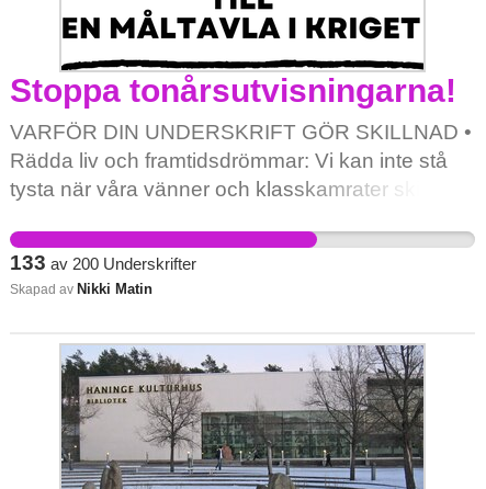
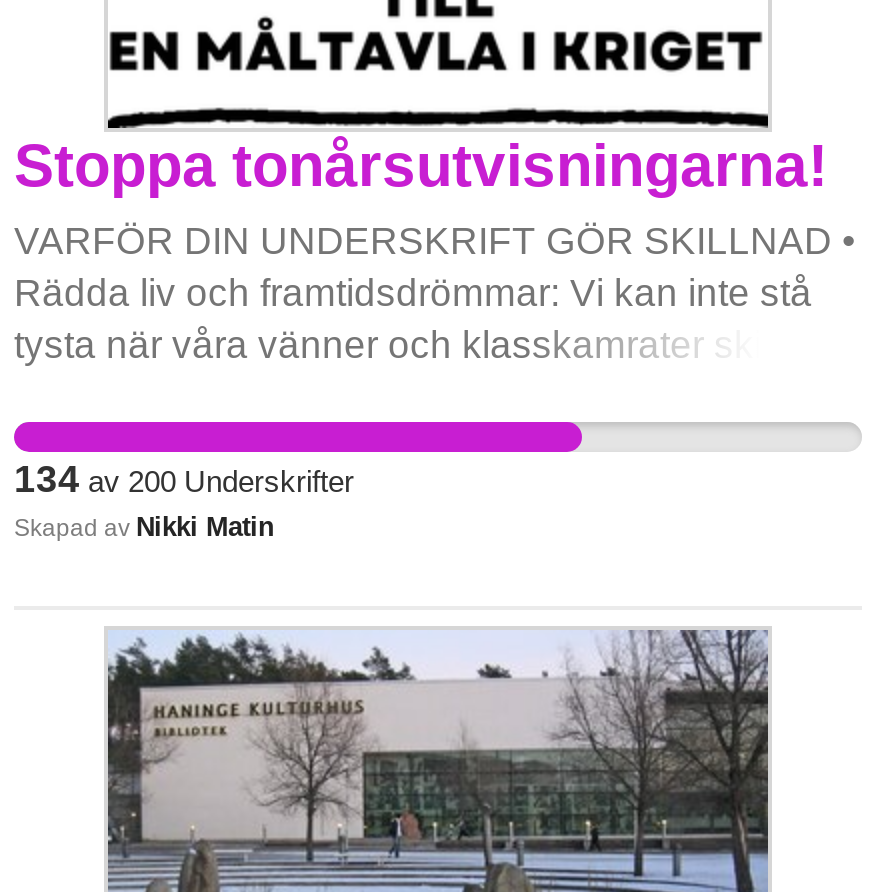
- 133 av 200 Underskrifter
+ 134 av 200 Underskrifter
